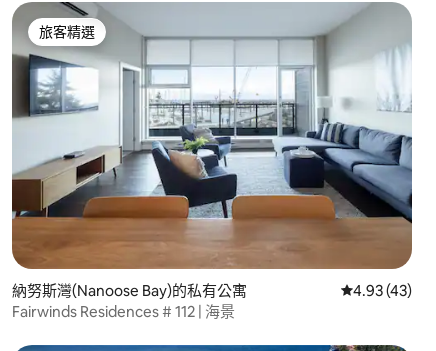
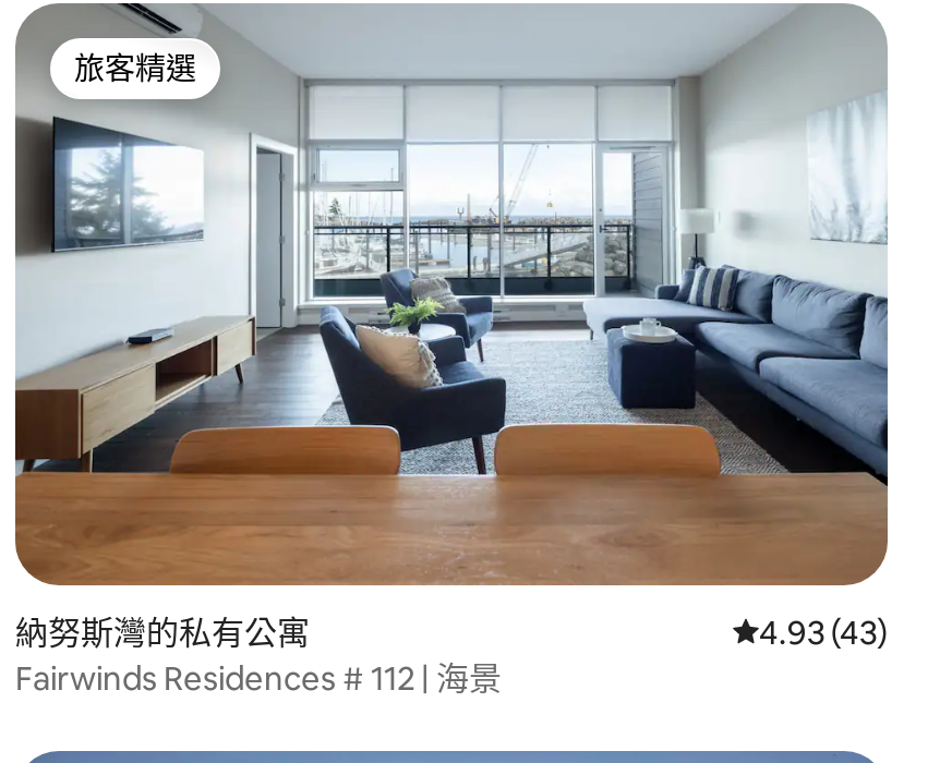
- 納努斯灣(Nanoose Bay)的私有公寓
+ 納努斯灣的私有公寓
